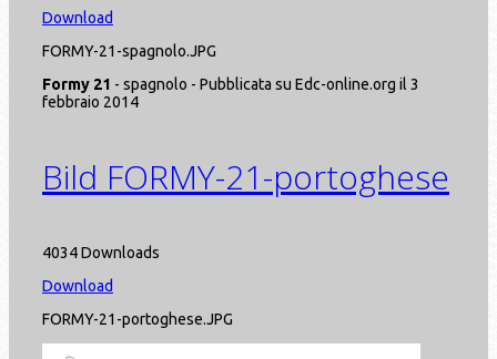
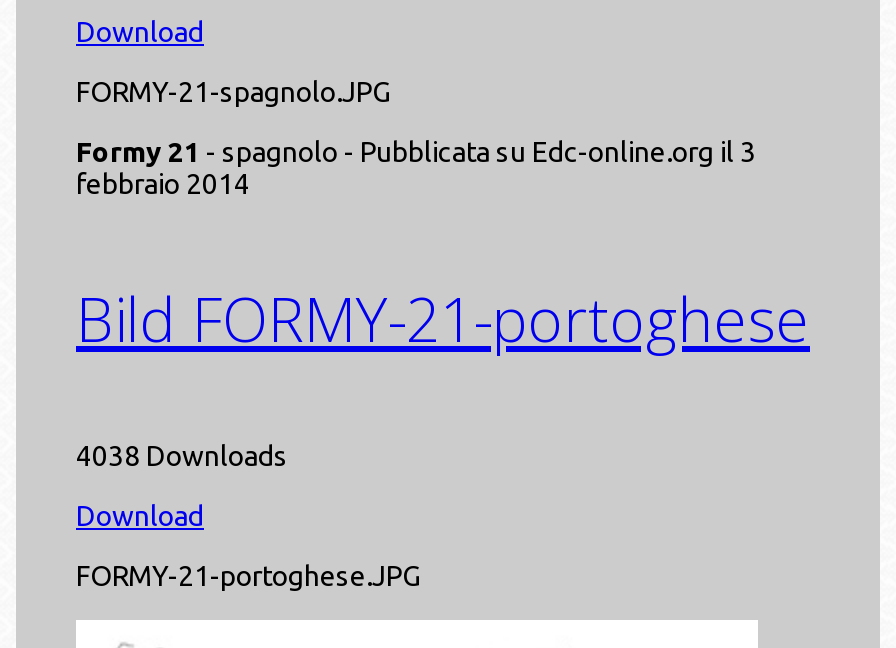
- 4034 Downloads
+ 4038 Downloads
